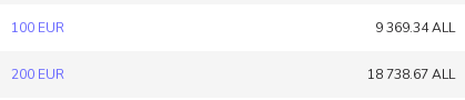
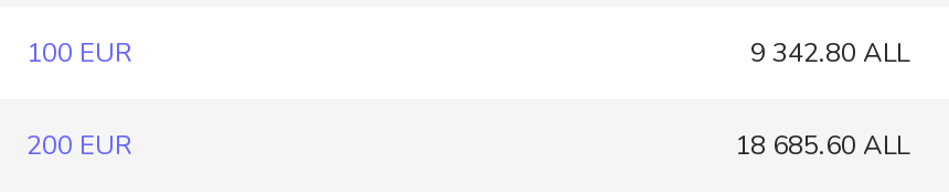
- 9 369.34 ALL
+ 9 342.80 ALL

- 18 738.67 ALL
+ 18 685.60 ALL
